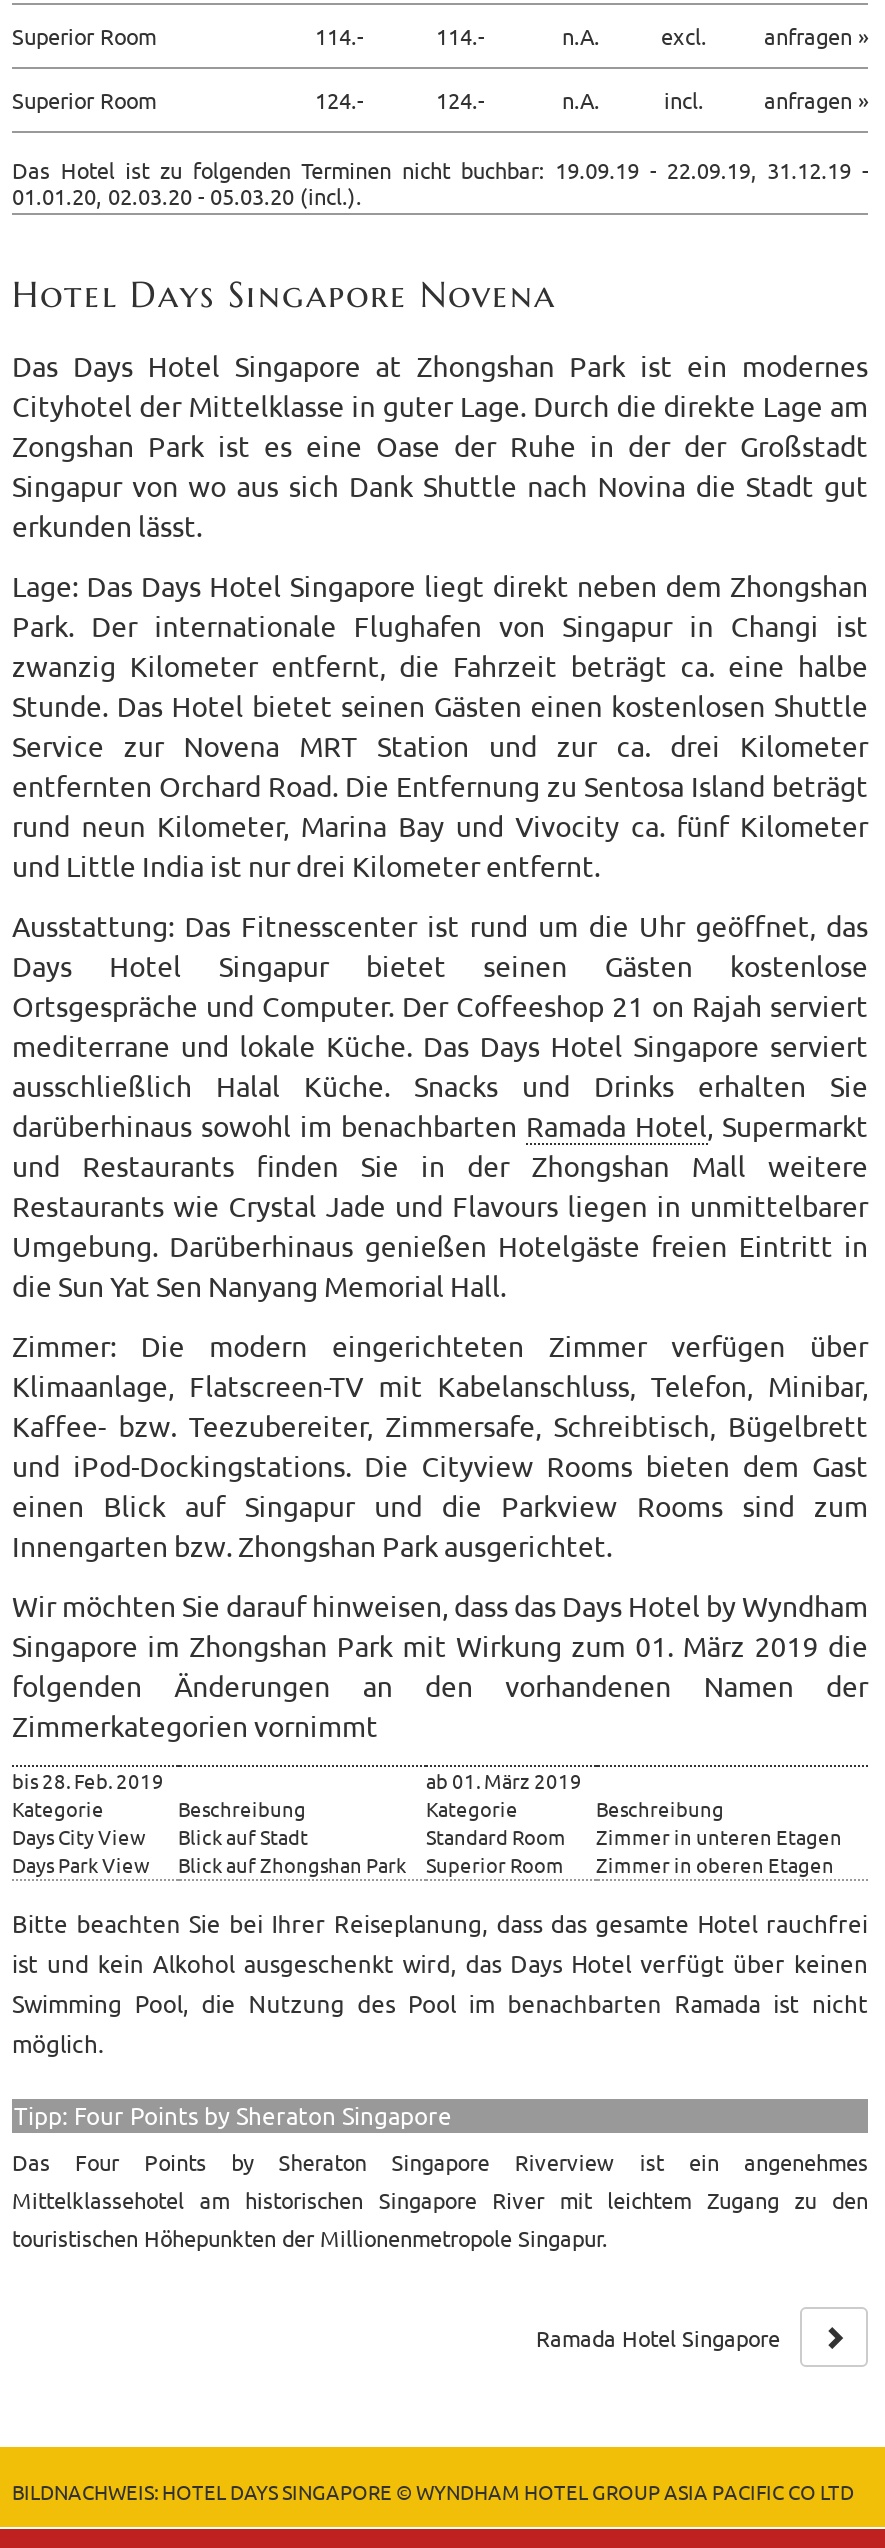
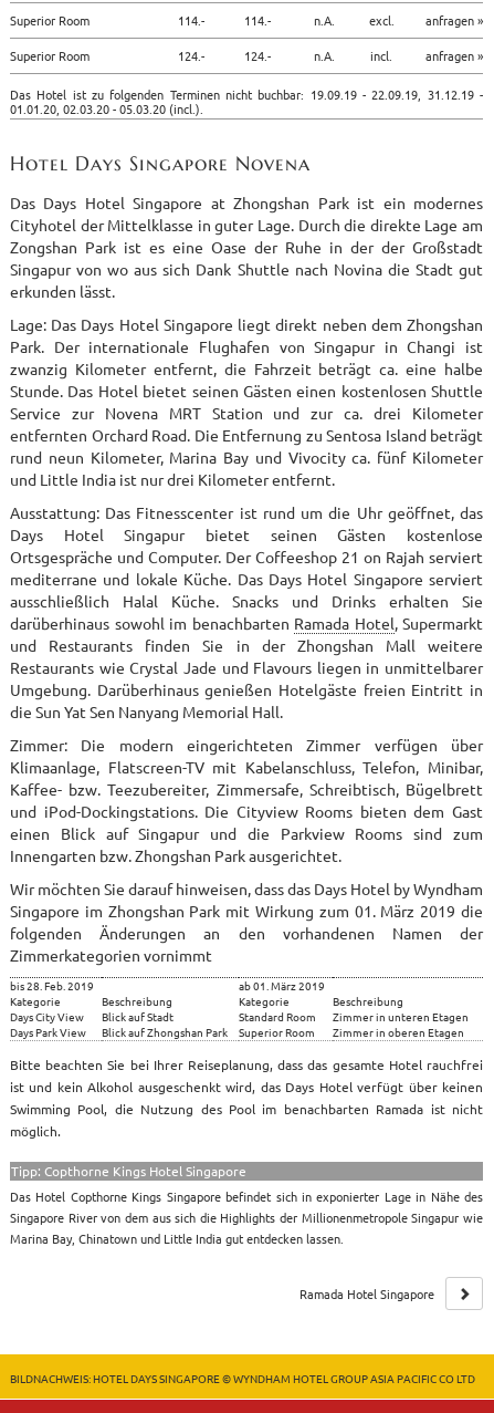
- Tipp: Four Points by Sheraton Singapore
- Das Four Points by Sheraton Singapore Riverview ist ein angenehmes
- Mittelklassehotel am historischen Singapore River mit leichtem Zugang zu den
- touristischen Höhepunkten der Millionenmetropole Singapur.
+ Tipp: Copthorne Kings Hotel Singapore
+ Das Hotel Copthorne Kings Singapore befindet sich in exponierter Lage in Nähe des
+ Singapore River von dem aus sich die Highlights der Millionenmetropole Singapur wie
+ Marina Bay, Chinatown und Little India gut entdecken lassen.
